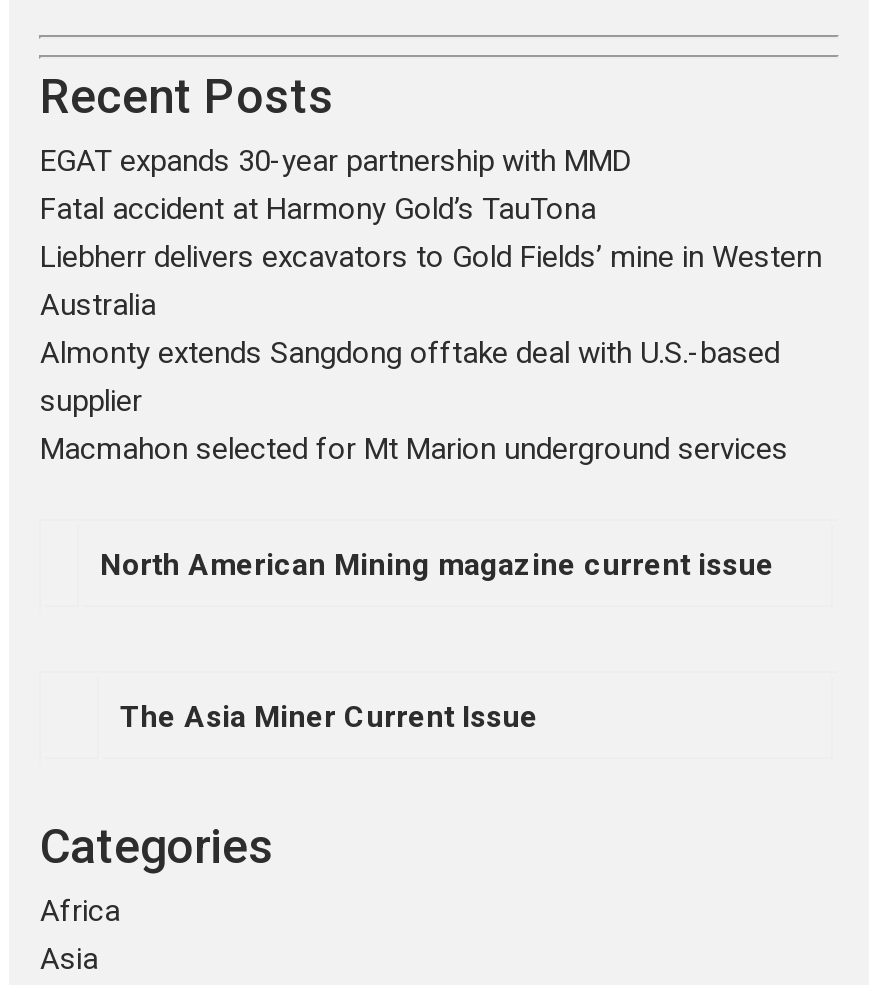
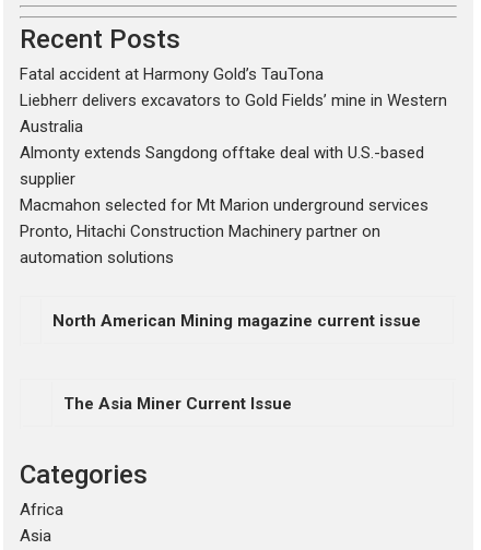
- EGAT expands 30-year partnership with MMD

moved up: Fatal accident at Harmony Gold’s TauTona | Liebherr delivers excavators to Gold Fields’ mine in Western | Australia | Almonty extends Sangdong offtake deal with U.S.-based | supplier | Macmahon selected for Mt Marion underground services

+ Pronto, Hitachi Construction Machinery partner on
+ automation solutions
